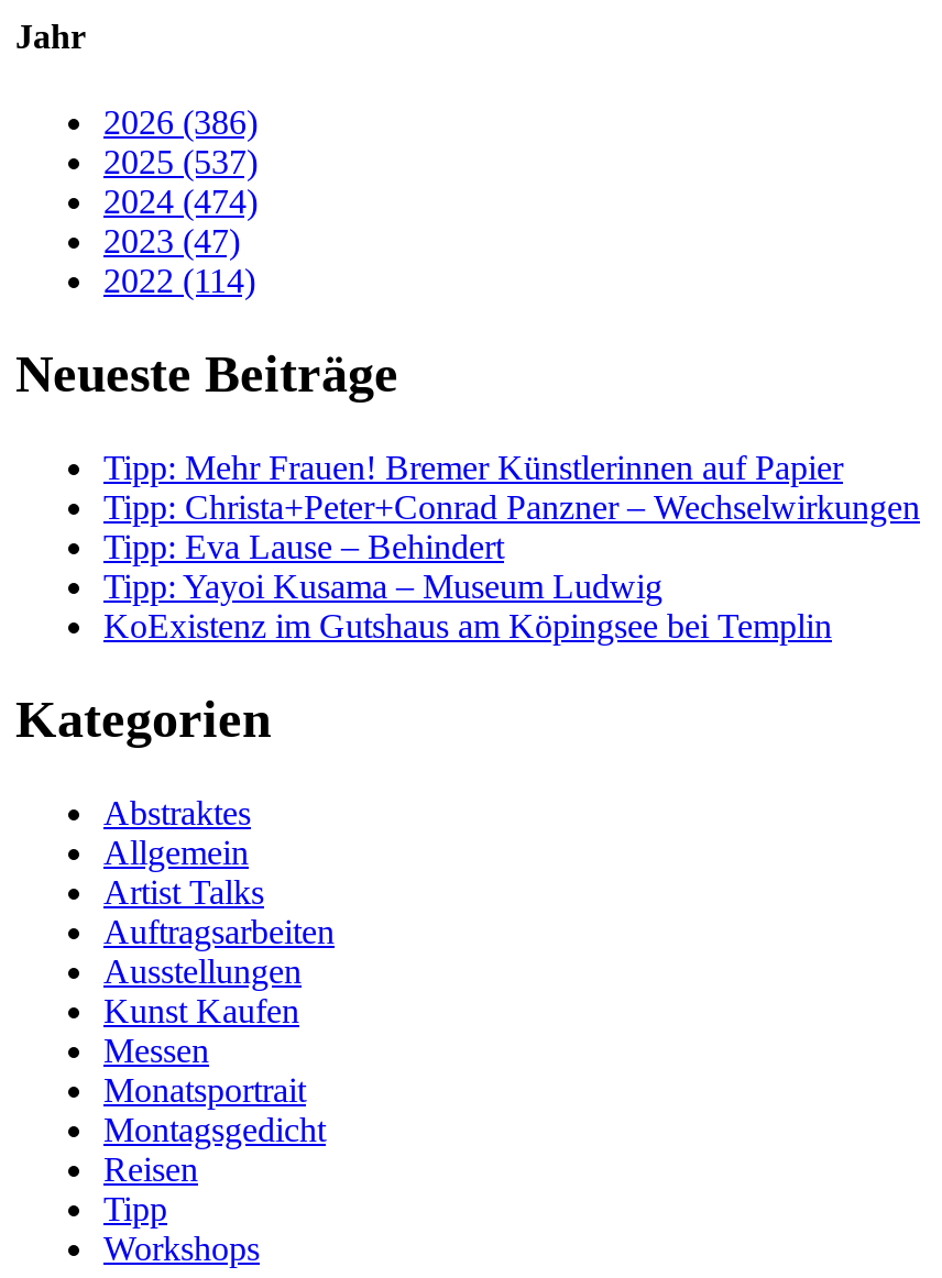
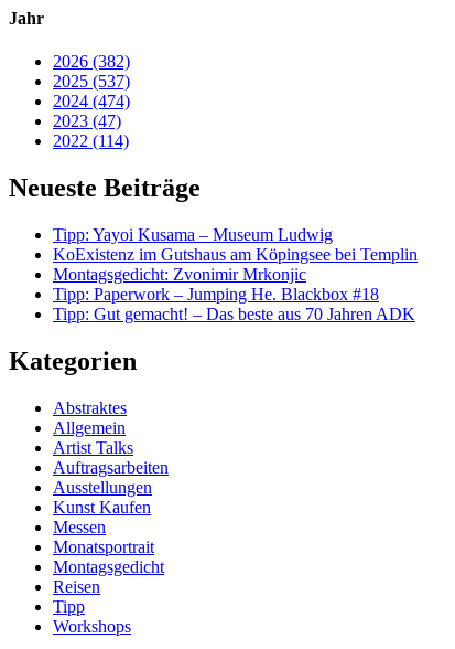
- 2026 (386)
+ 2026 (382)

- Tipp: Mehr Frauen! Bremer Künstlerinnen auf Papier
- Tipp: Christa+Peter+Conrad Panzner – Wechselwirkungen
- Tipp: Eva Lause – Behindert

moved up: Tipp: Yayoi Kusama – Museum Ludwig | KoExistenz im Gutshaus am Köpingsee bei Templin

+ Montagsgedicht: Zvonimir Mrkonjic
+ Tipp: Paperwork – Jumping He. Blackbox #18
+ Tipp: Gut gemacht! – Das beste aus 70 Jahren ADK
